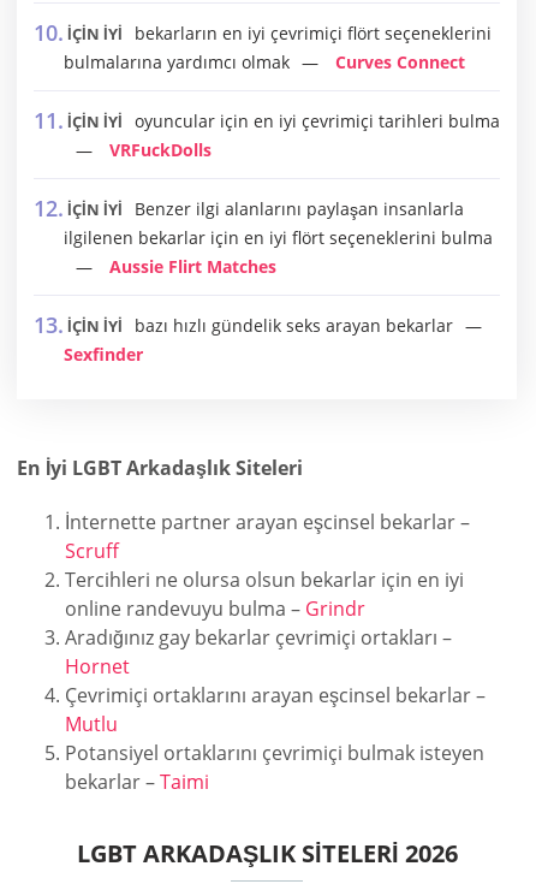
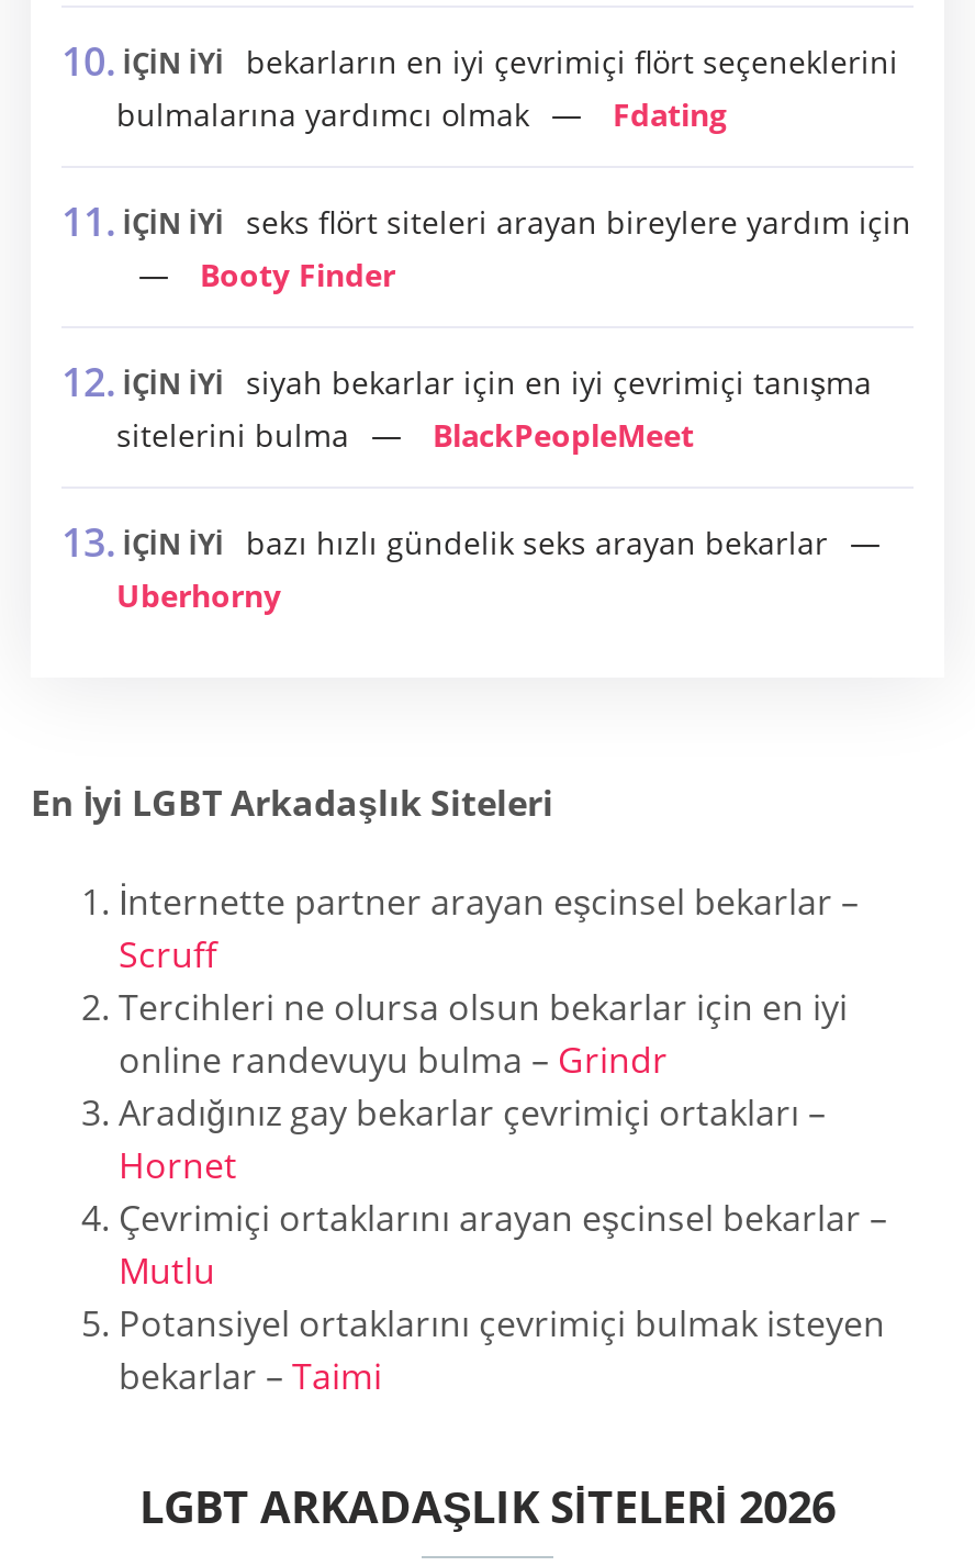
- Curves Connect
+ Fdating

- İÇİN İYİ oyuncular için en iyi çevrimiçi tarihleri bulma
- VRFuckDolls
+ İÇİN İYİ seks flört siteleri arayan bireylere yardım için
+ Booty Finder

- İÇİN İYİ Benzer ilgi alanlarını paylaşan insanlarla
- ilgilenen bekarlar için en iyi flört seçeneklerini bulma
- Aussie Flirt Matches
+ İÇİN İYİ siyah bekarlar için en iyi çevrimiçi tanışma
+ sitelerini bulma
+ BlackPeopleMeet

- Sexfinder
+ Uberhorny
